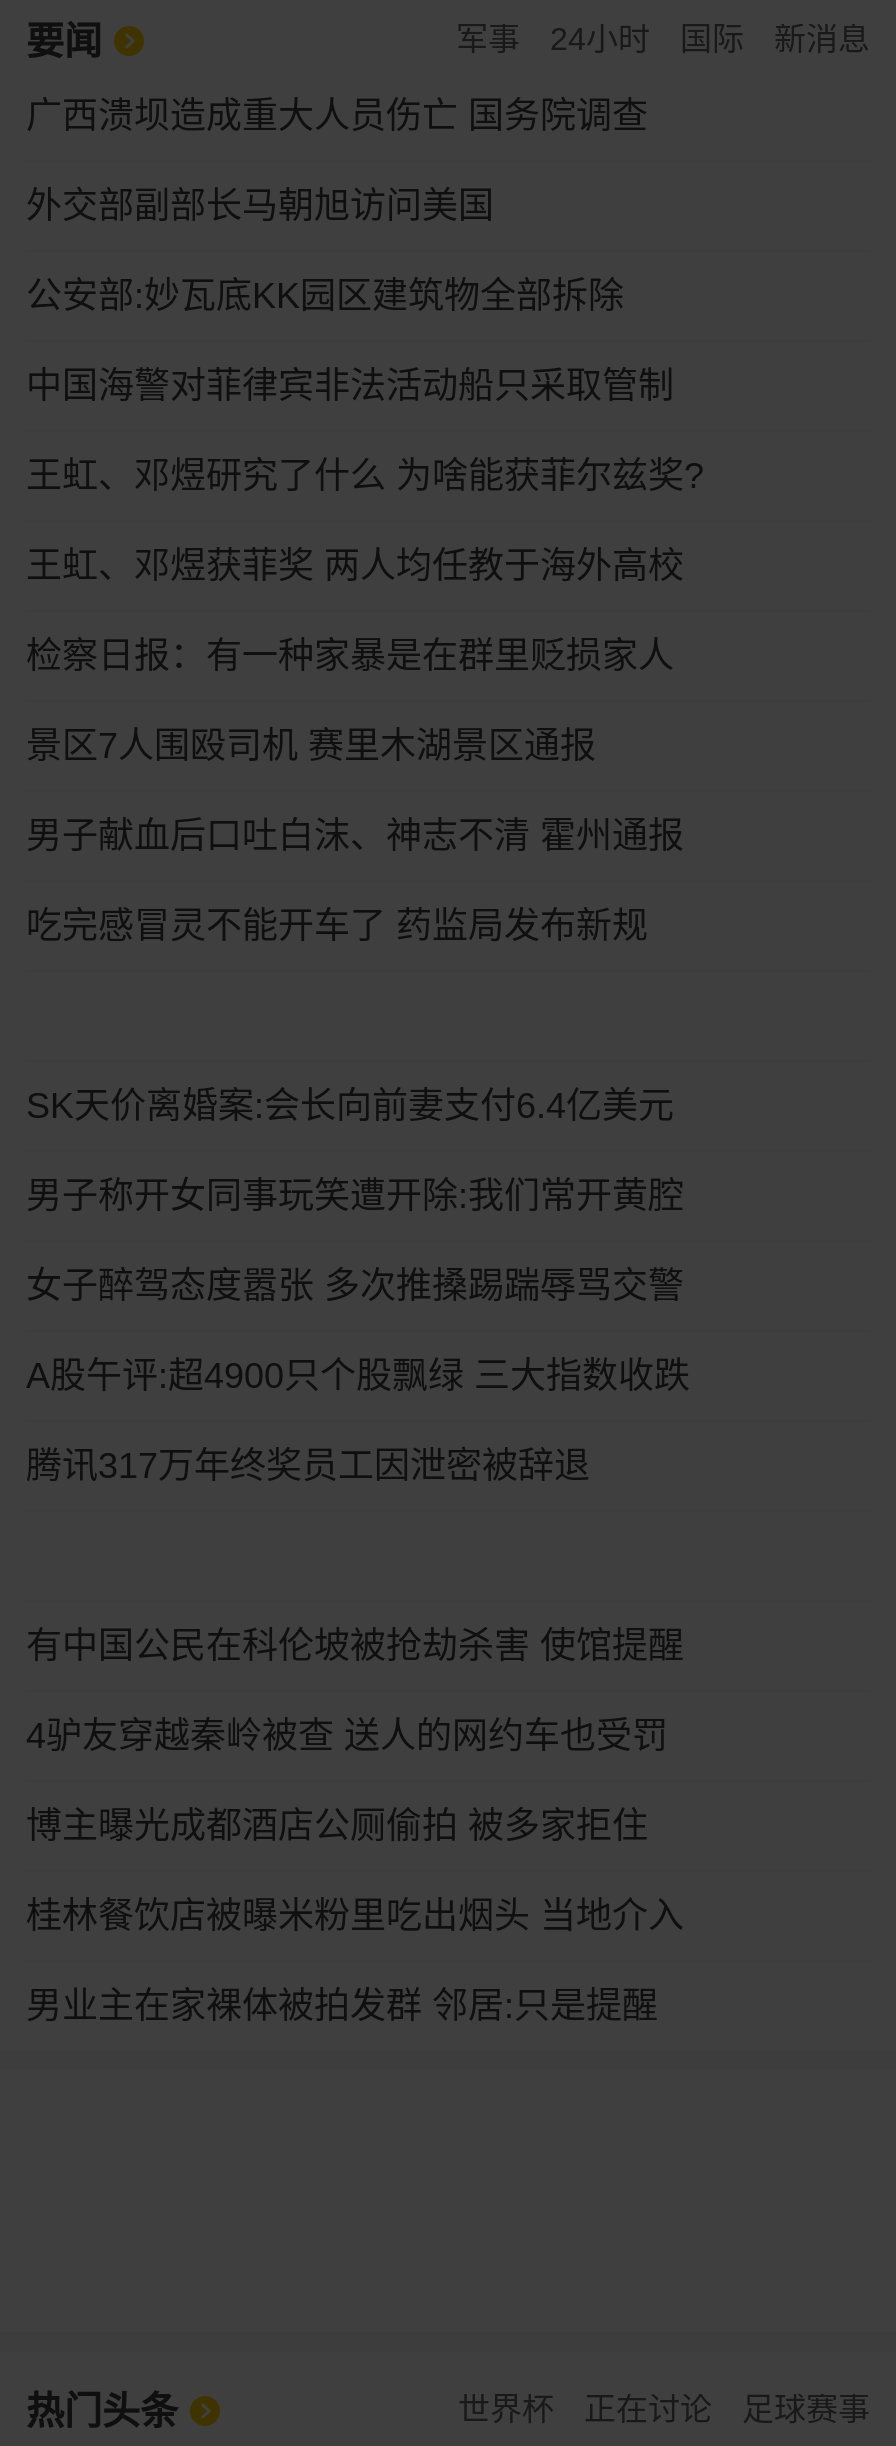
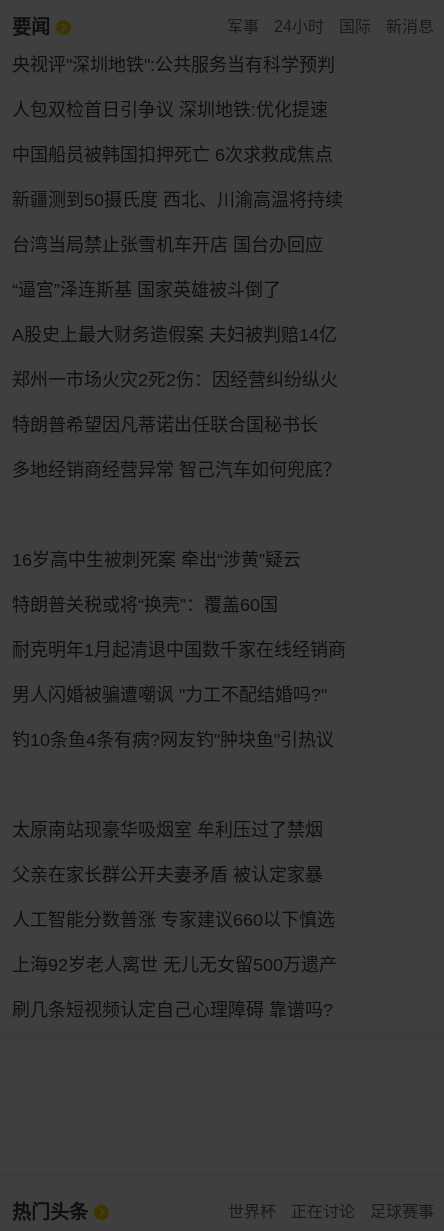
- 广西溃坝造成重大人员伤亡 国务院调查
+ 央视评"深圳地铁":公共服务当有科学预判

- 外交部副部长马朝旭访问美国
+ 人包双检首日引争议 深圳地铁:优化提速

- 公安部:妙瓦底KK园区建筑物全部拆除
+ 中国船员被韩国扣押死亡 6次求救成焦点

- 中国海警对菲律宾非法活动船只采取管制
+ 新疆测到50摄氏度 西北、川渝高温将持续

- 王虹、邓煜研究了什么 为啥能获菲尔兹奖?
+ 台湾当局禁止张雪机车开店 国台办回应

- 王虹、邓煜获菲奖 两人均任教于海外高校
+ “逼宫”泽连斯基 国家英雄被斗倒了

- 检察日报：有一种家暴是在群里贬损家人
+ A股史上最大财务造假案 夫妇被判赔14亿

- 景区7人围殴司机 赛里木湖景区通报
+ 郑州一市场火灾2死2伤：因经营纠纷纵火

- 男子献血后口吐白沫、神志不清 霍州通报
+ 特朗普希望因凡蒂诺出任联合国秘书长

- 吃完感冒灵不能开车了 药监局发布新规
+ 多地经销商经营异常 智己汽车如何兜底？

- SK天价离婚案:会长向前妻支付6.4亿美元
+ 16岁高中生被刺死案 牵出“涉黄”疑云

- 男子称开女同事玩笑遭开除:我们常开黄腔
+ 特朗普关税或将“换壳”：覆盖60国

- 女子醉驾态度嚣张 多次推搡踢踹辱骂交警
+ 耐克明年1月起清退中国数千家在线经销商

- A股午评:超4900只个股飘绿 三大指数收跌
+ 男人闪婚被骗遭嘲讽 "力工不配结婚吗?"

- 腾讯317万年终奖员工因泄密被辞退
+ 钓10条鱼4条有病?网友钓"肿块鱼"引热议

- 有中国公民在科伦坡被抢劫杀害 使馆提醒
+ 太原南站现豪华吸烟室 牟利压过了禁烟

- 4驴友穿越秦岭被查 送人的网约车也受罚
+ 父亲在家长群公开夫妻矛盾 被认定家暴

- 博主曝光成都酒店公厕偷拍 被多家拒住
+ 人工智能分数普涨 专家建议660以下慎选

- 桂林餐饮店被曝米粉里吃出烟头 当地介入
+ 上海92岁老人离世 无儿无女留500万遗产

- 男业主在家裸体被拍发群 邻居:只是提醒
+ 刷几条短视频认定自己心理障碍 靠谱吗?
